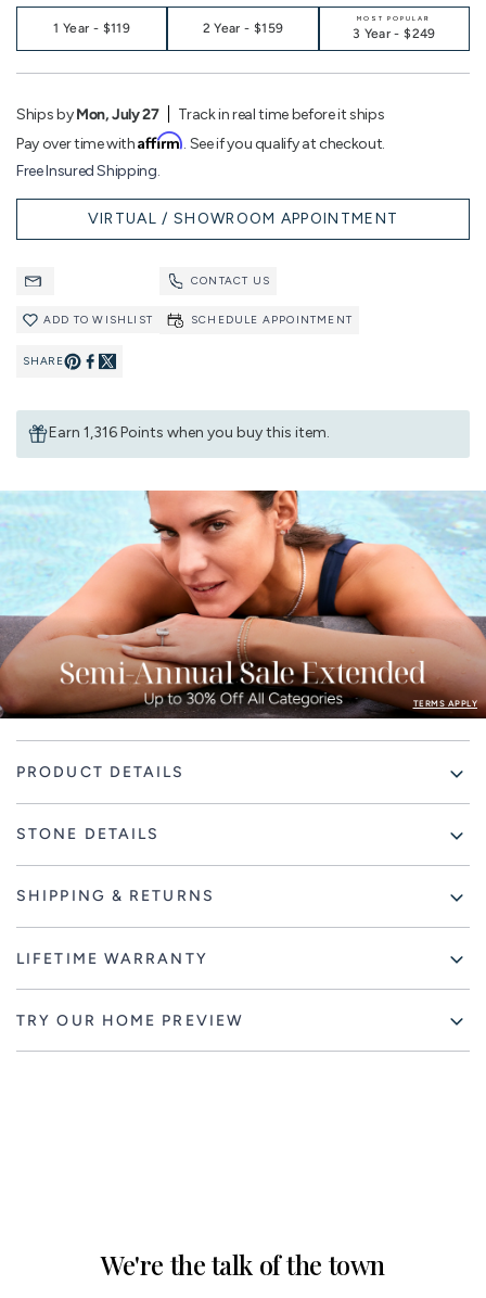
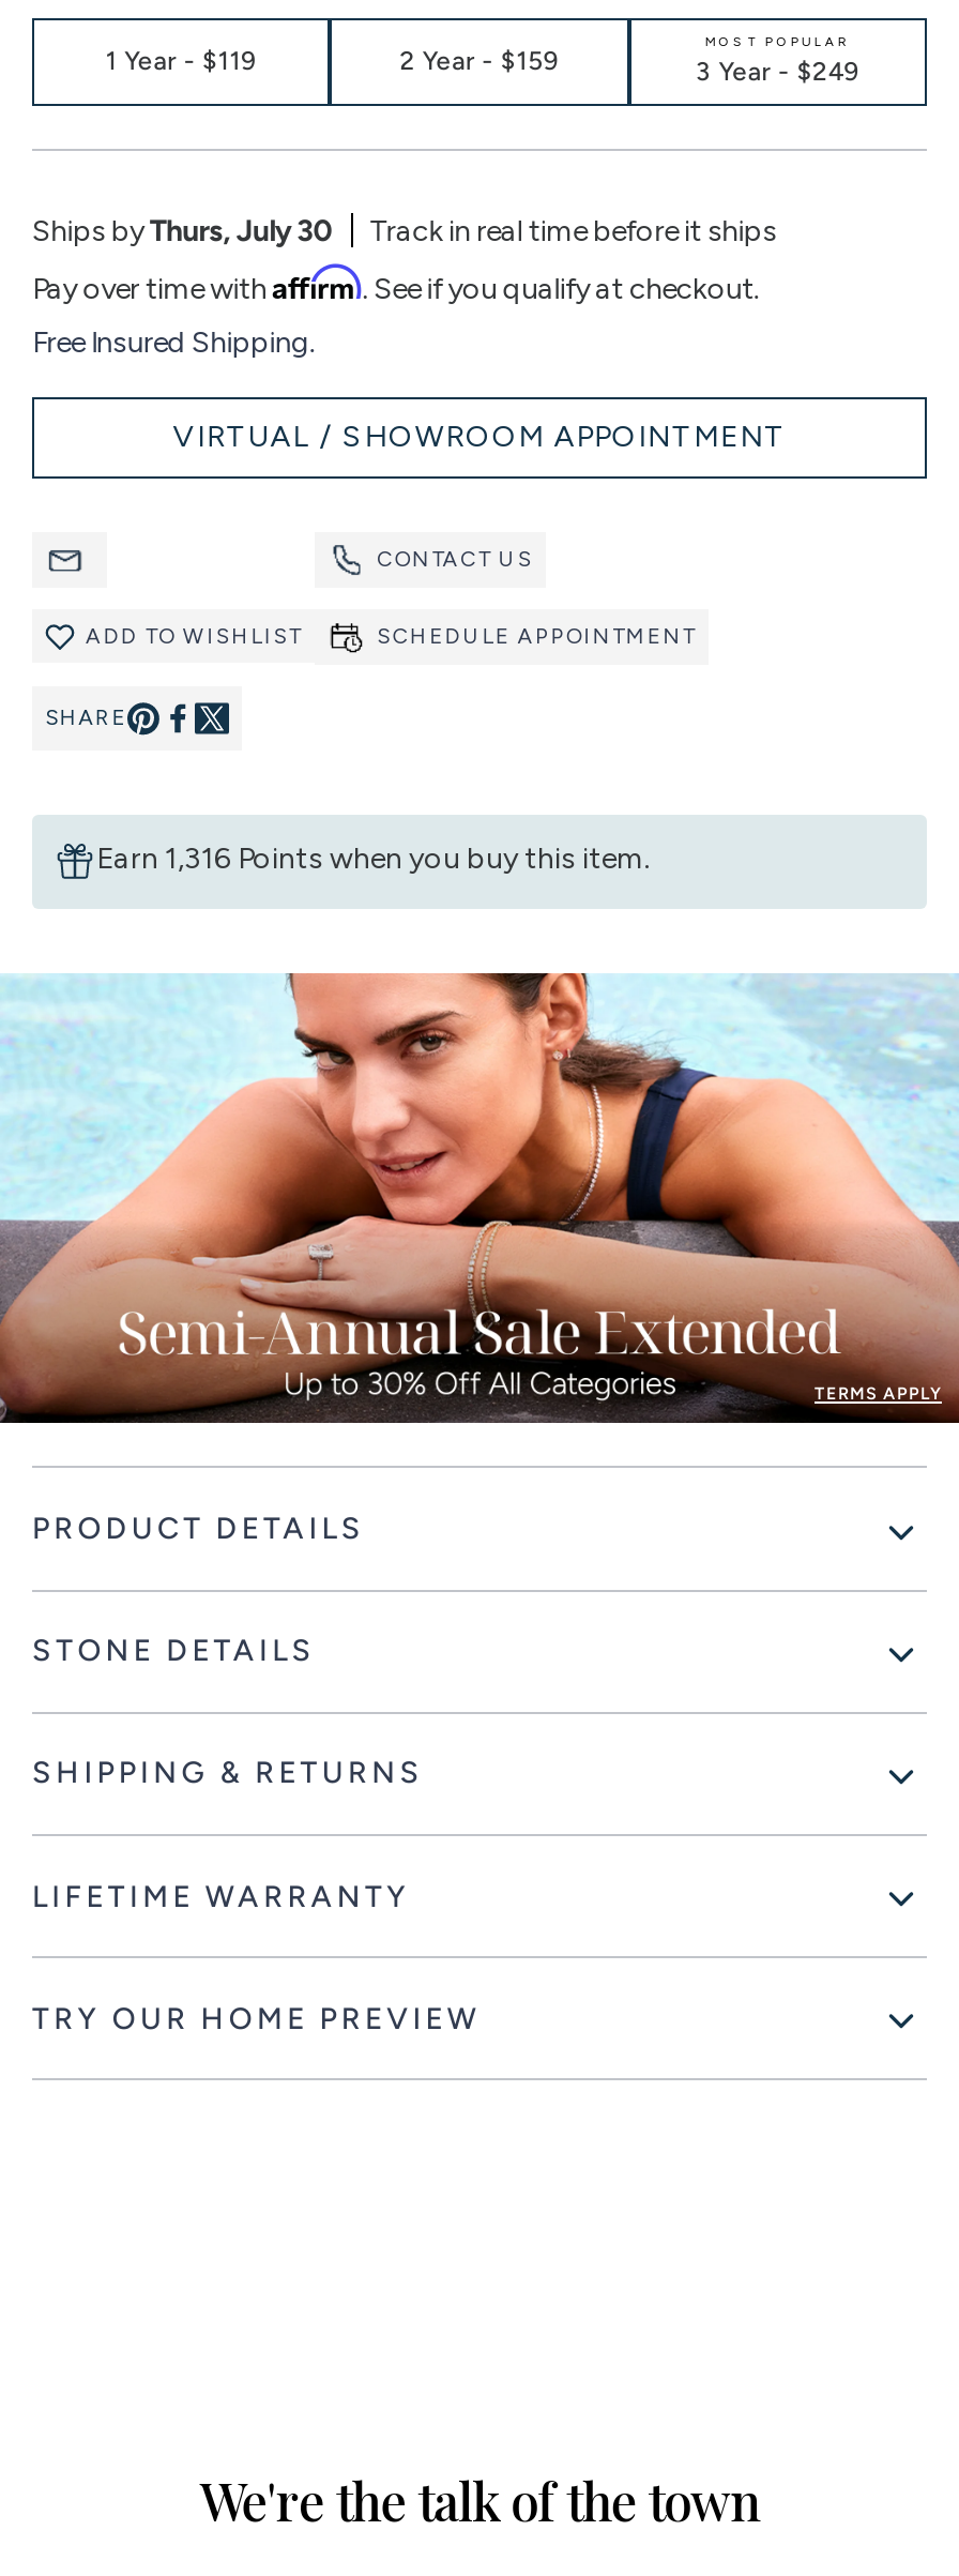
- Ships byMon, July 27
+ Ships byThurs, July 30
